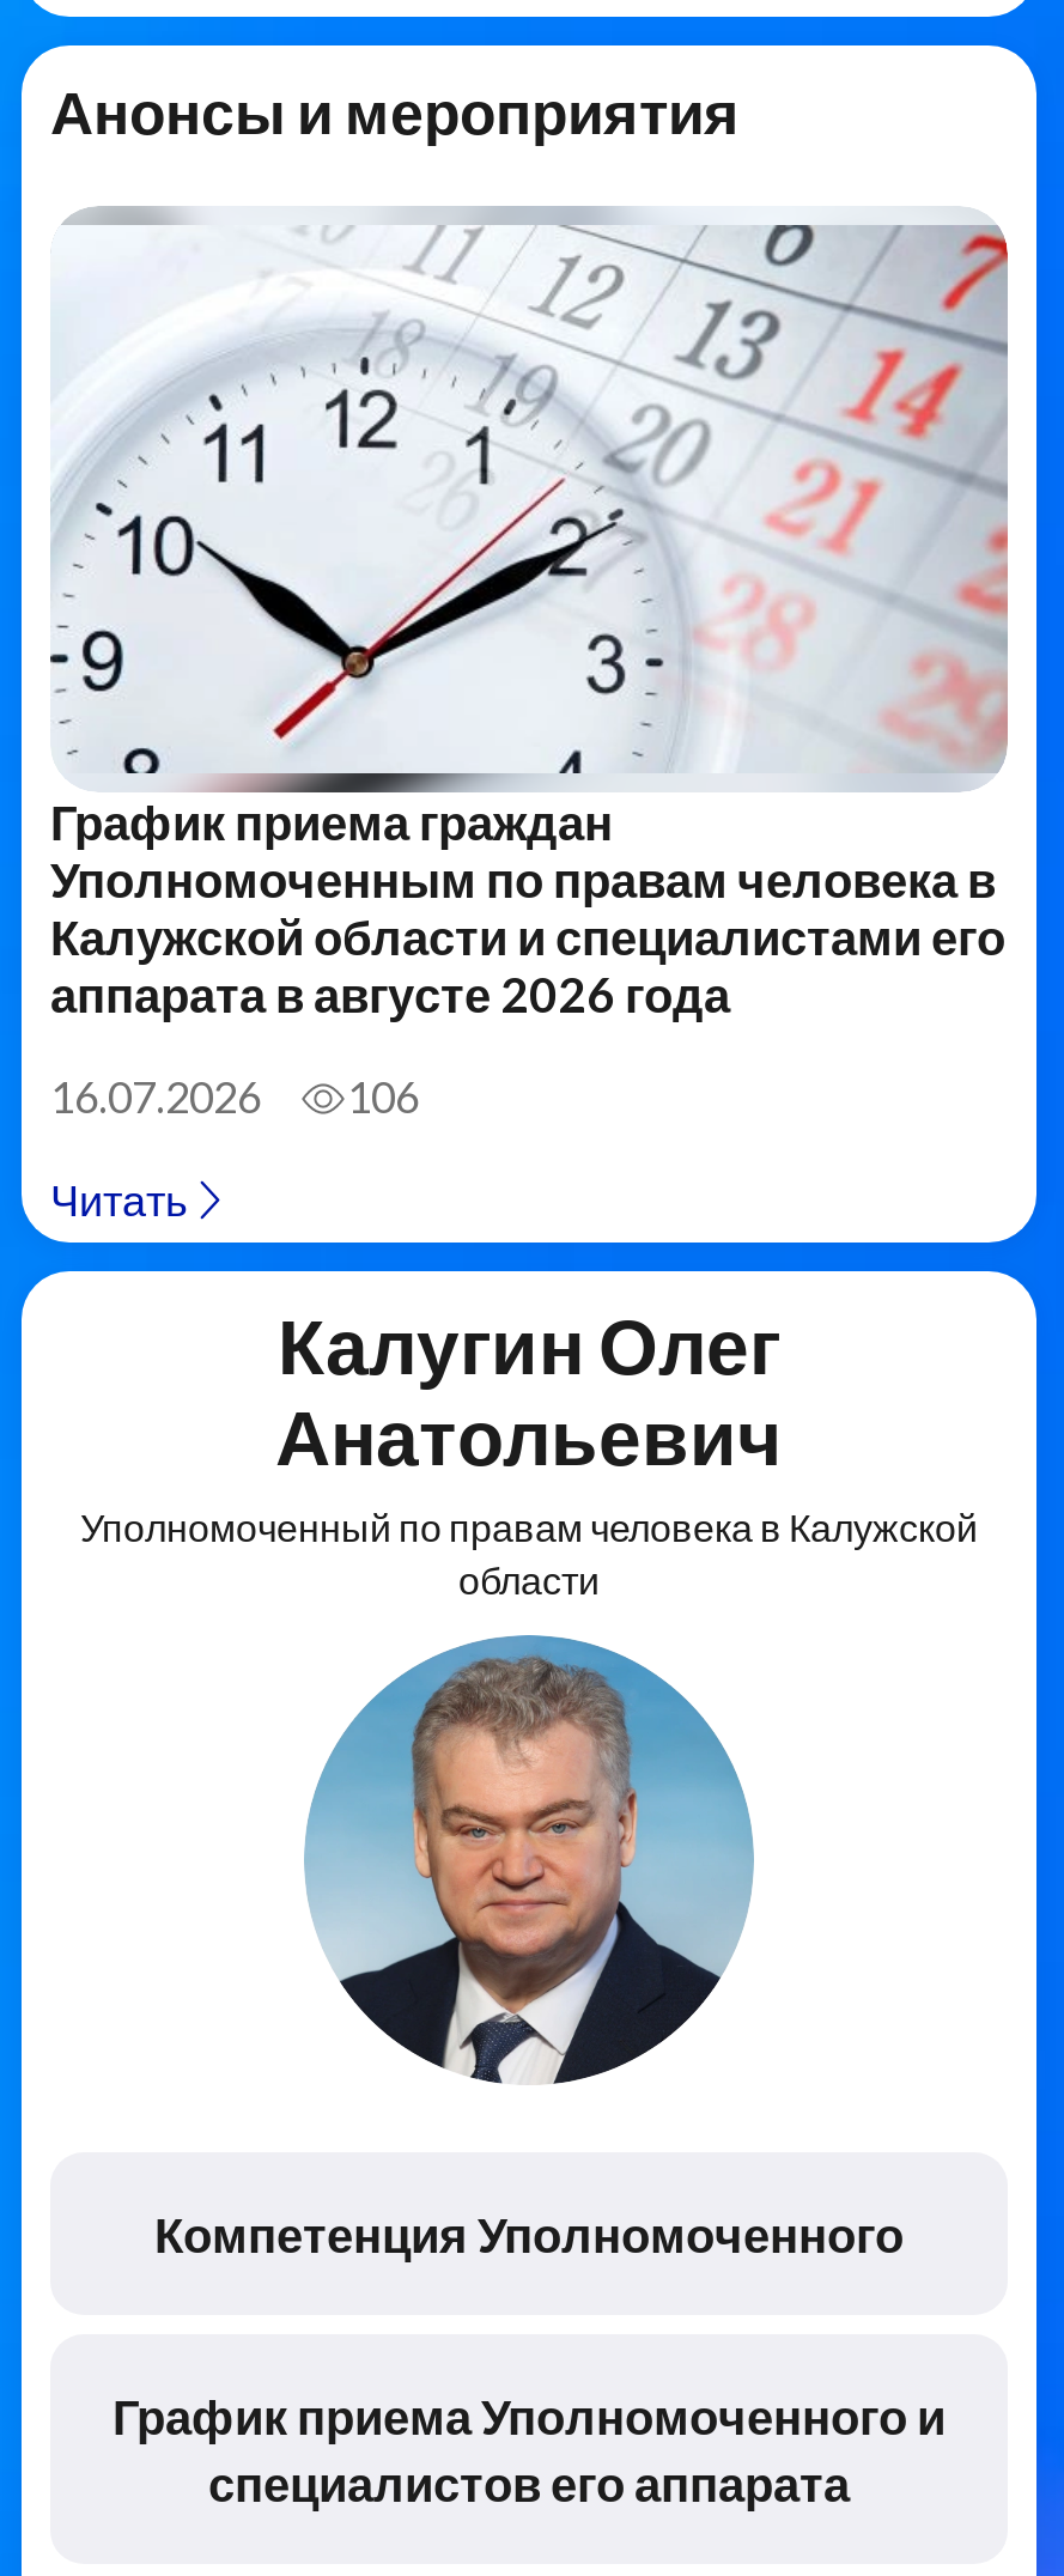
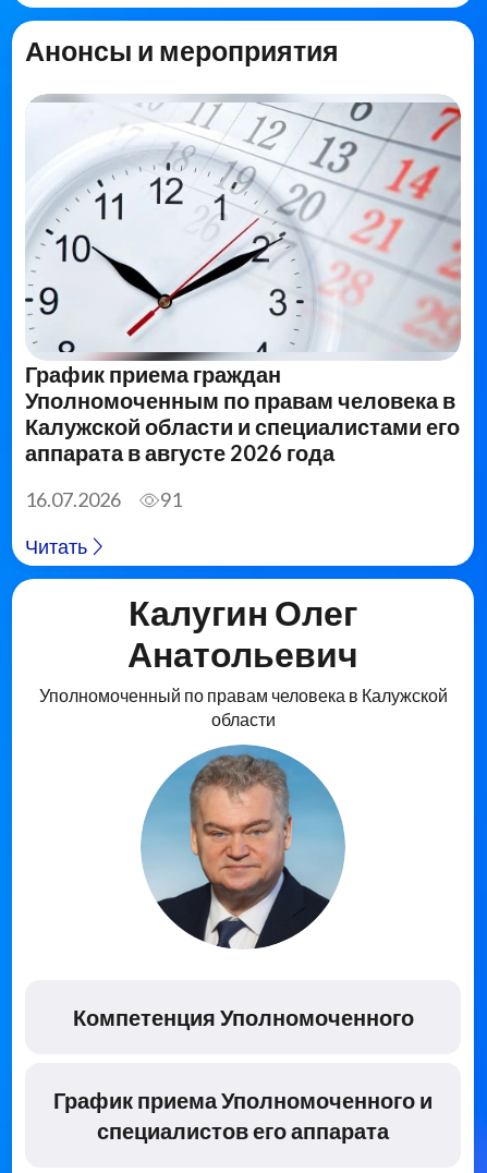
- 16.07.2026 106
+ 16.07.2026 91
